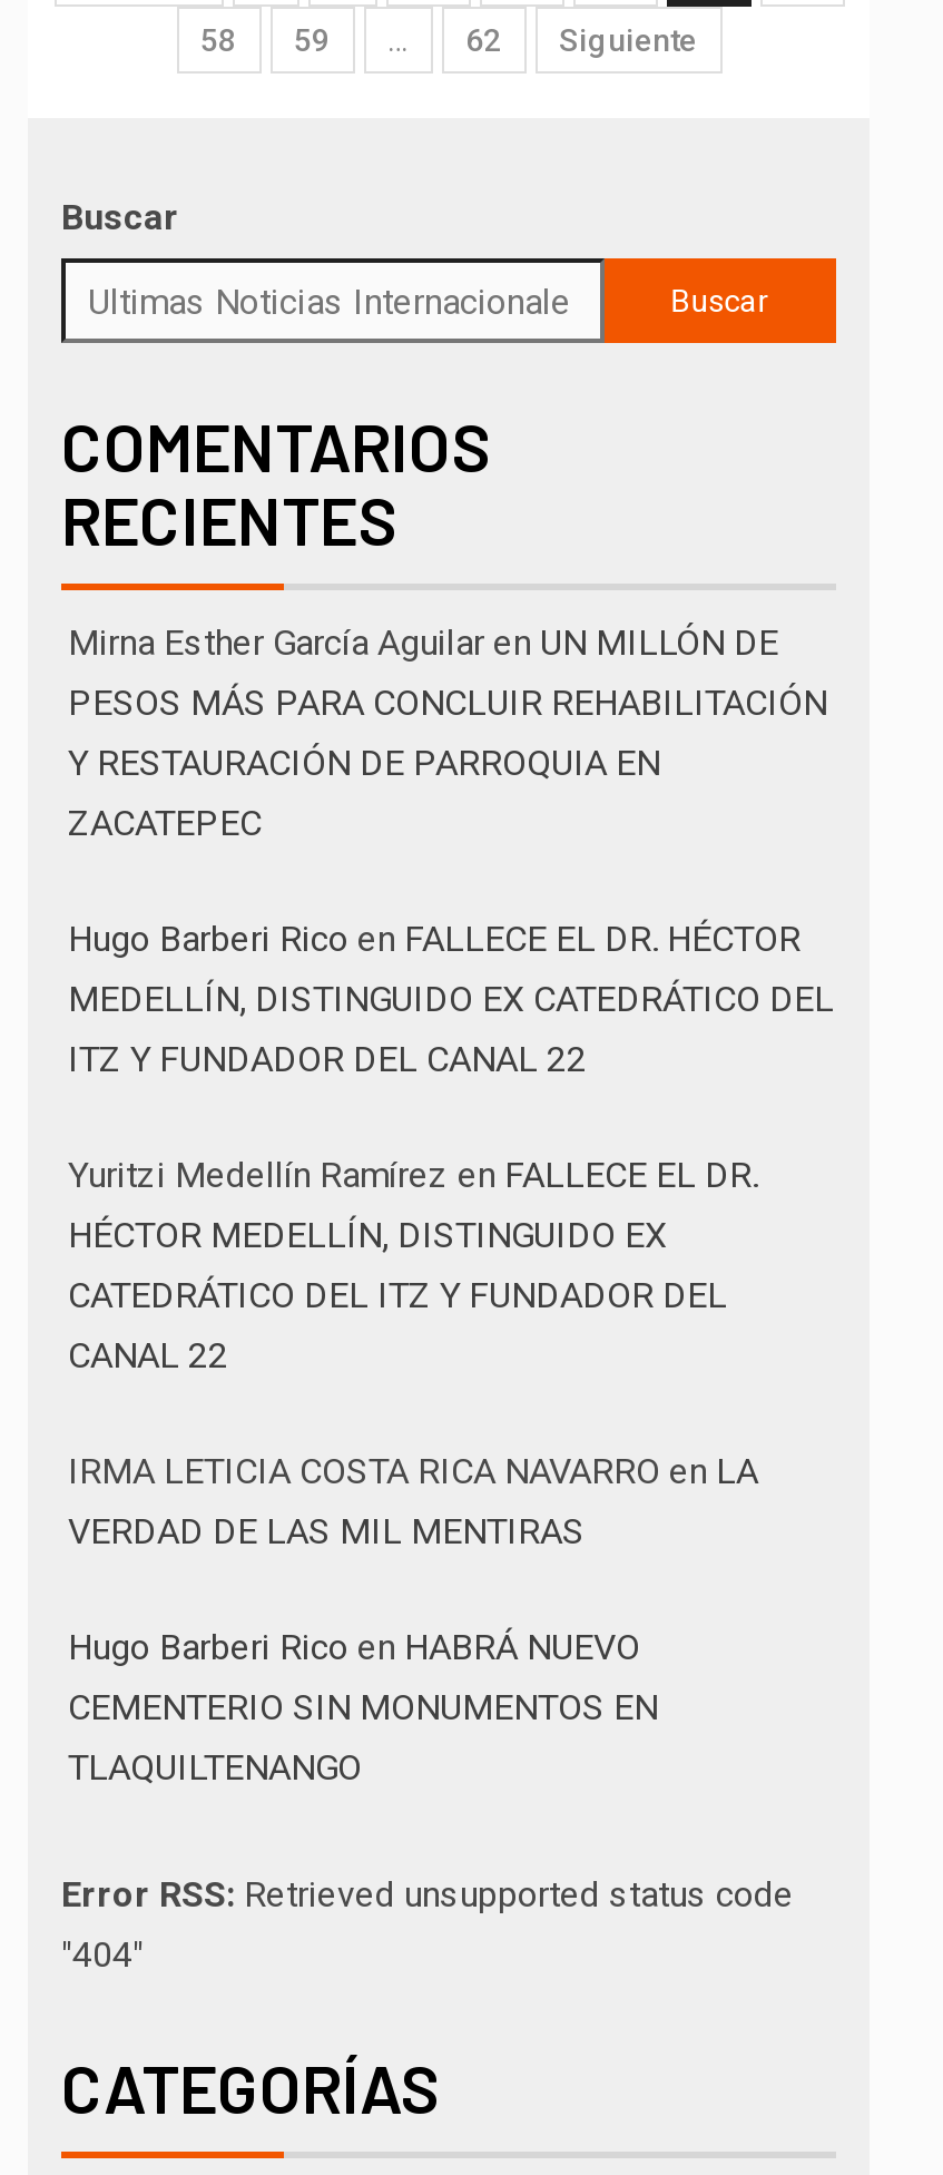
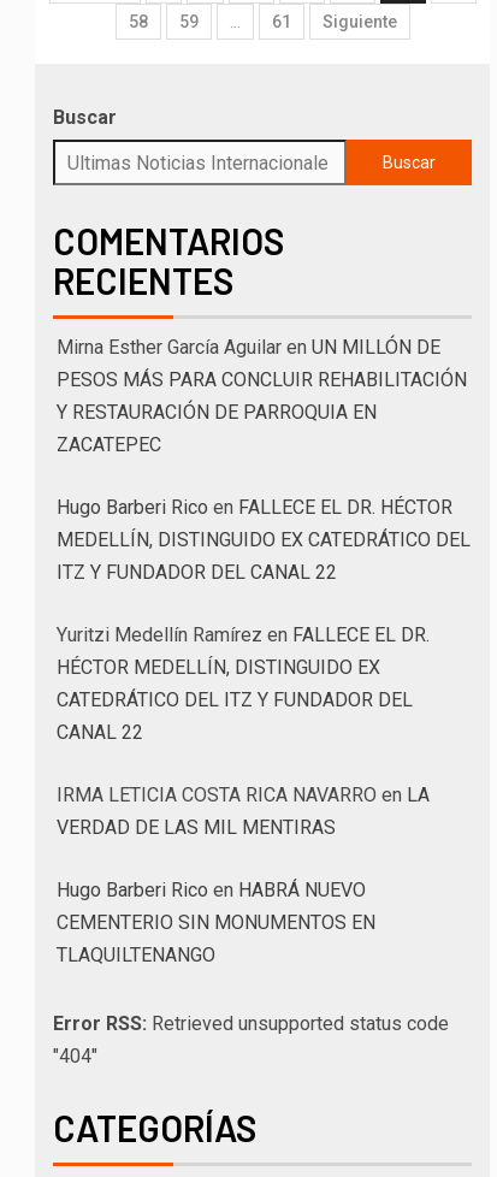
- 62
+ 61
